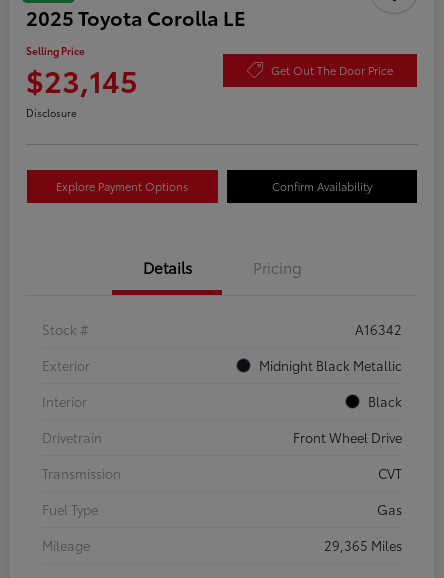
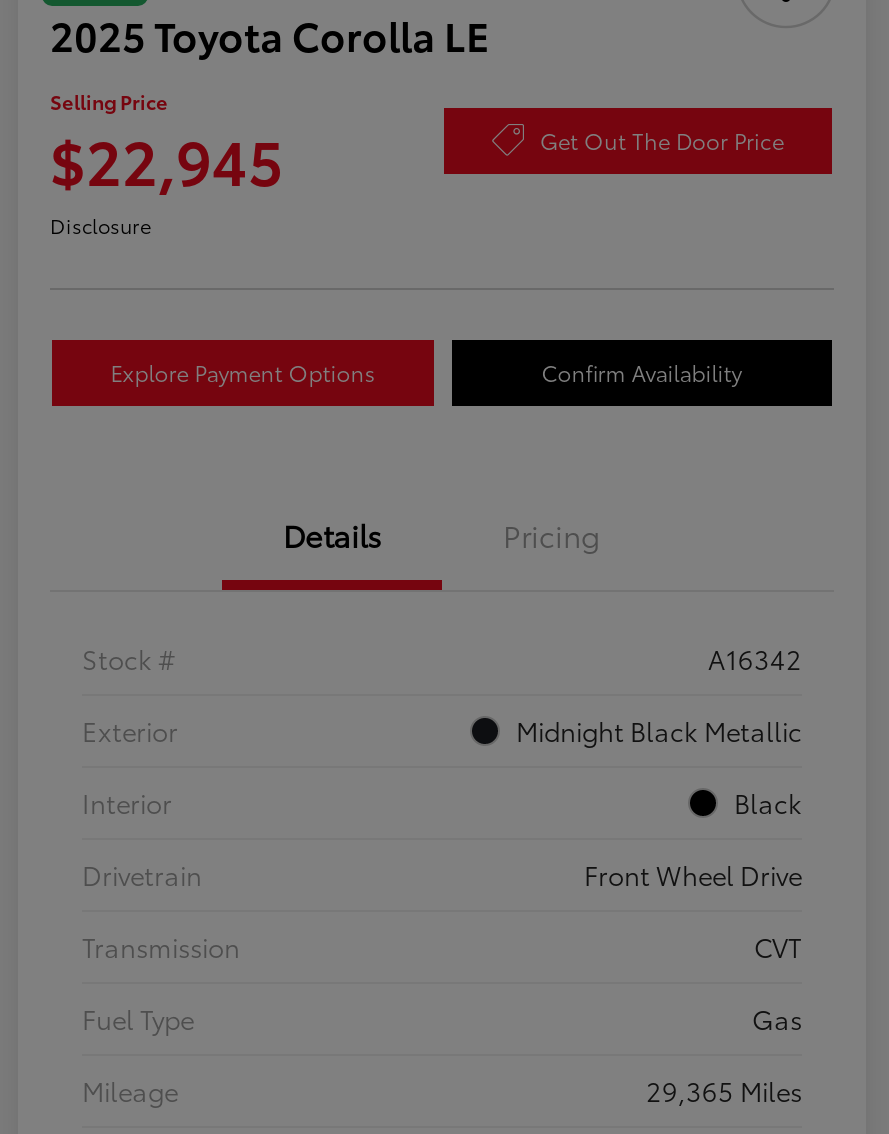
- $23,145
+ $22,945
